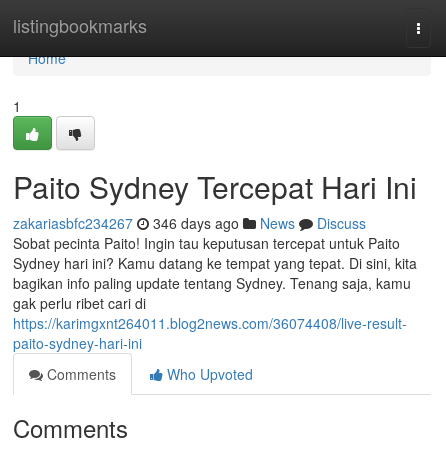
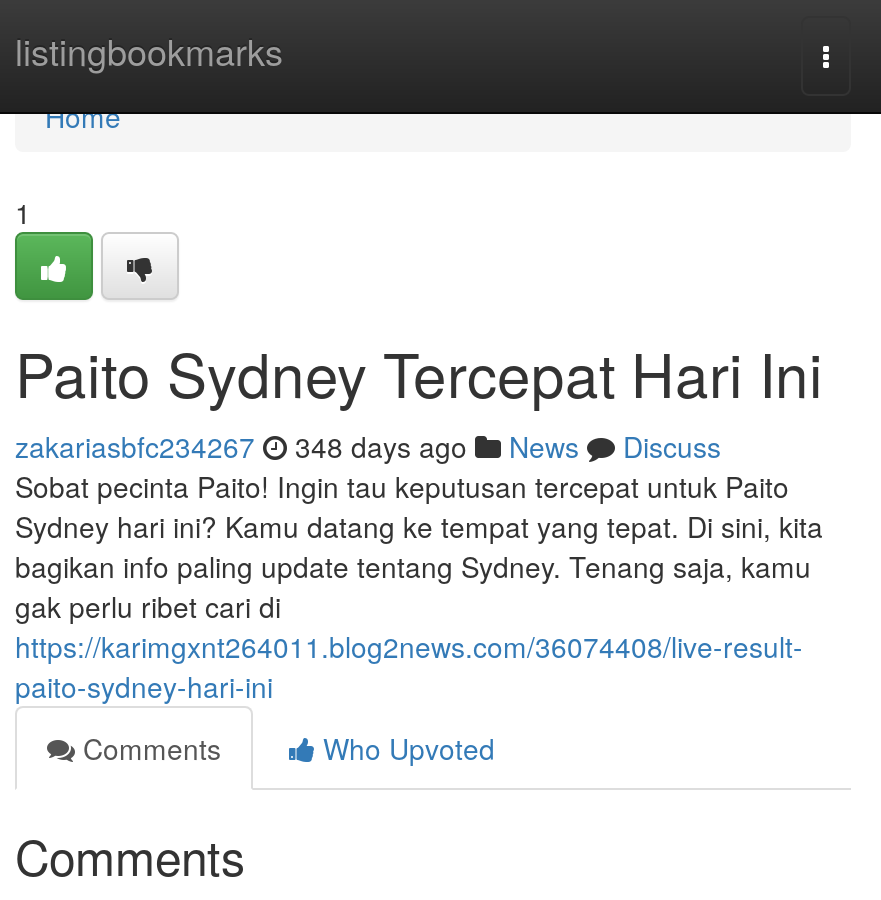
- zakariasbfc234267 346 days ago News Discuss
+ zakariasbfc234267 348 days ago News Discuss
